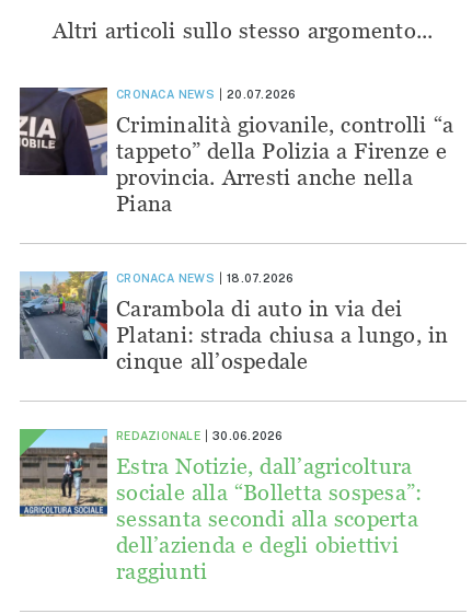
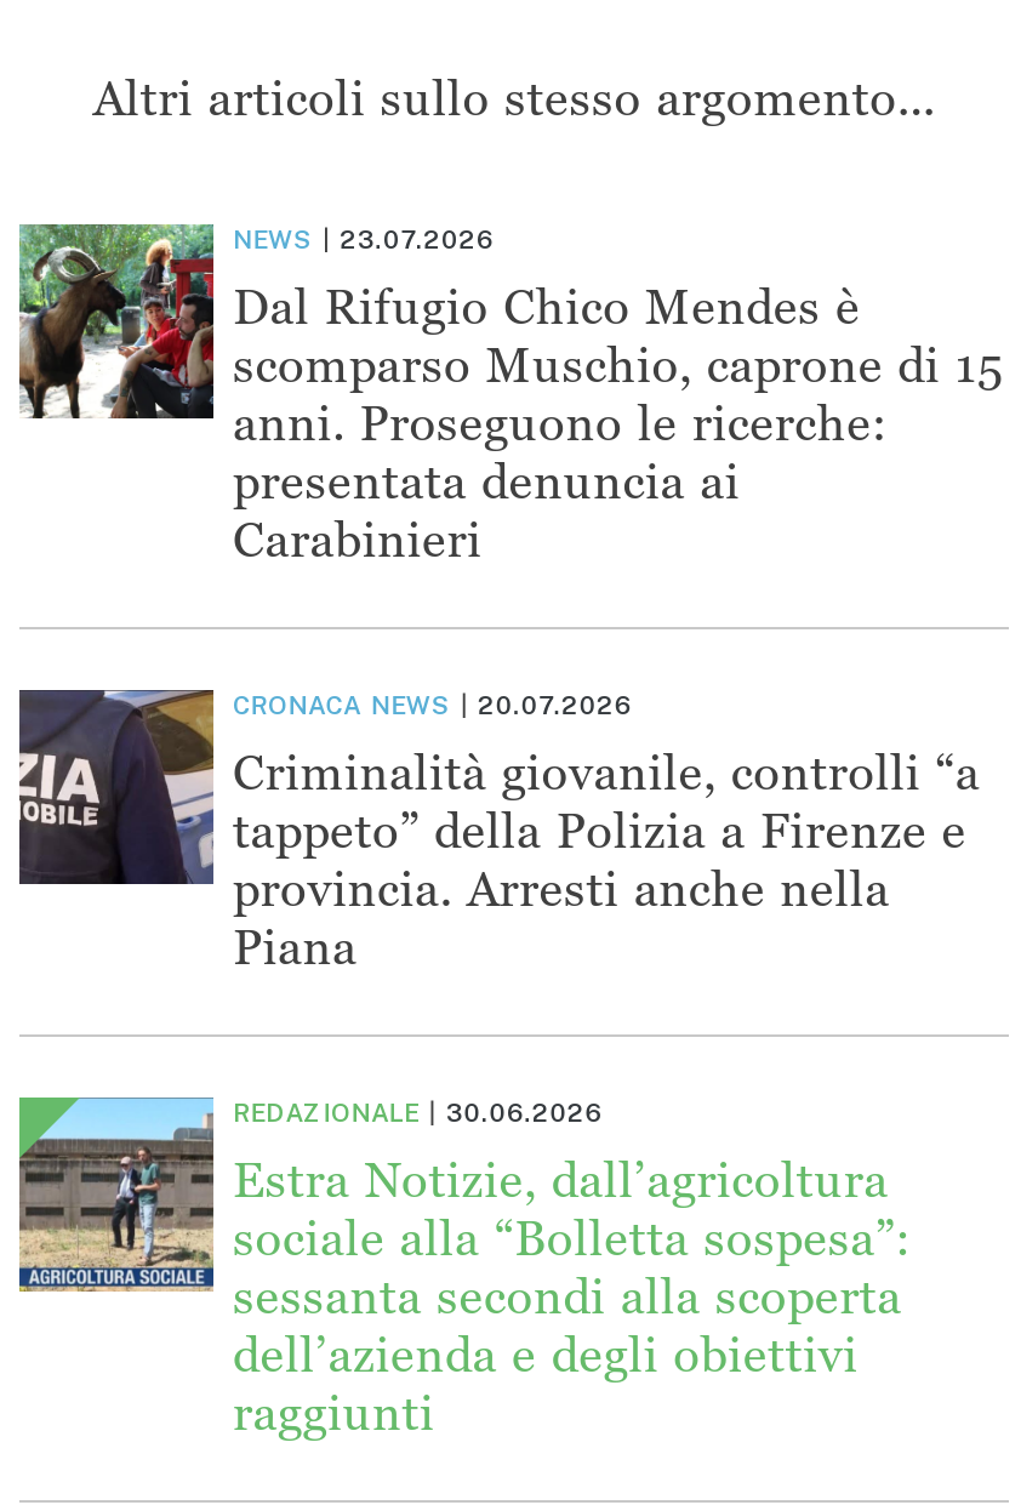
+ [image]
+ NEWS
+ 23.07.2026
+ Dal Rifugio Chico Mendes è
+ scomparso Muschio, caprone di 15
+ anni. Proseguono le ricerche:
+ presentata denuncia ai
+ Carabinieri

moved down: [image] | CRONACA NEWS | 20.07.2026 | Criminalità giovanile, controlli “a | tappeto” della Polizia a Firenze e | provincia. Arresti anche nella | Piana

- [image]
- CRONACA NEWS
- 18.07.2026
- Carambola di auto in via dei
- Platani: strada chiusa a lungo, in
- cinque all’ospedale
